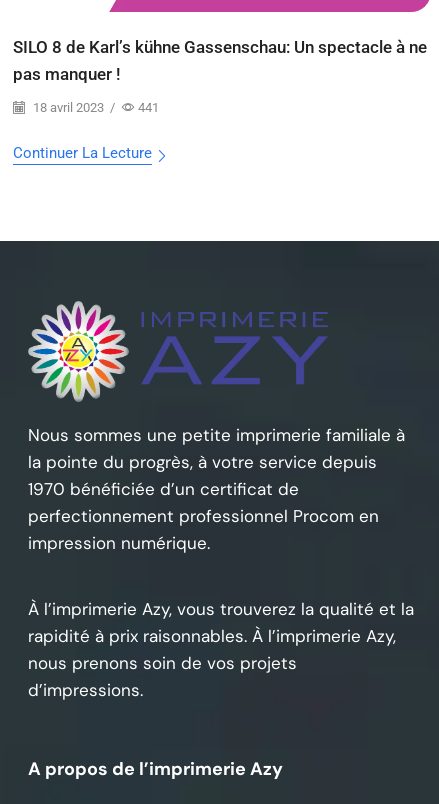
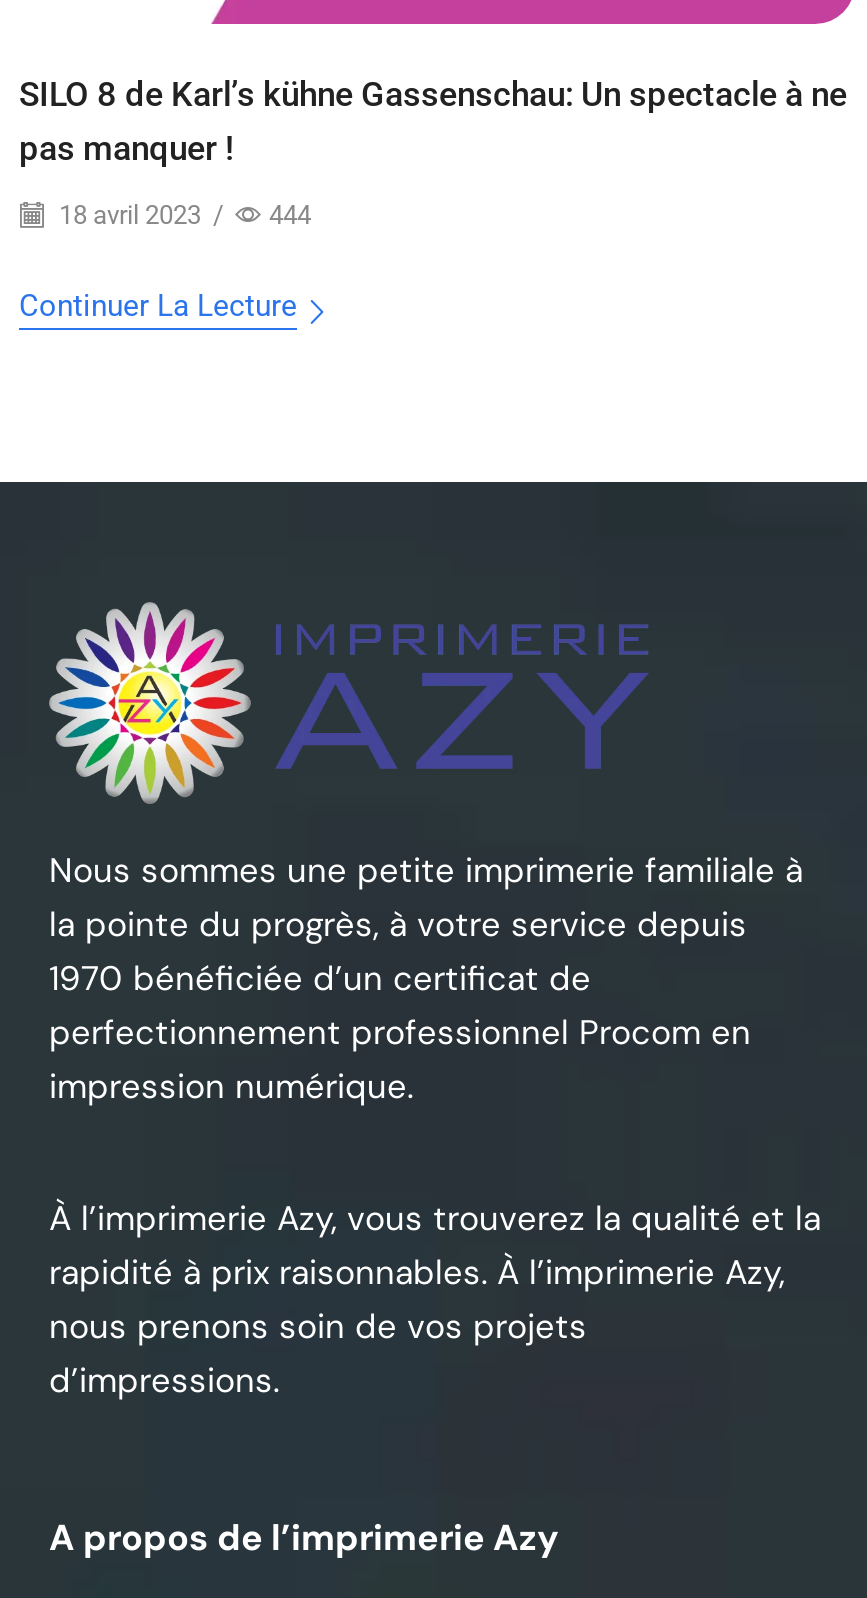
- 18 avril 2023 / 441
+ 18 avril 2023 / 444
